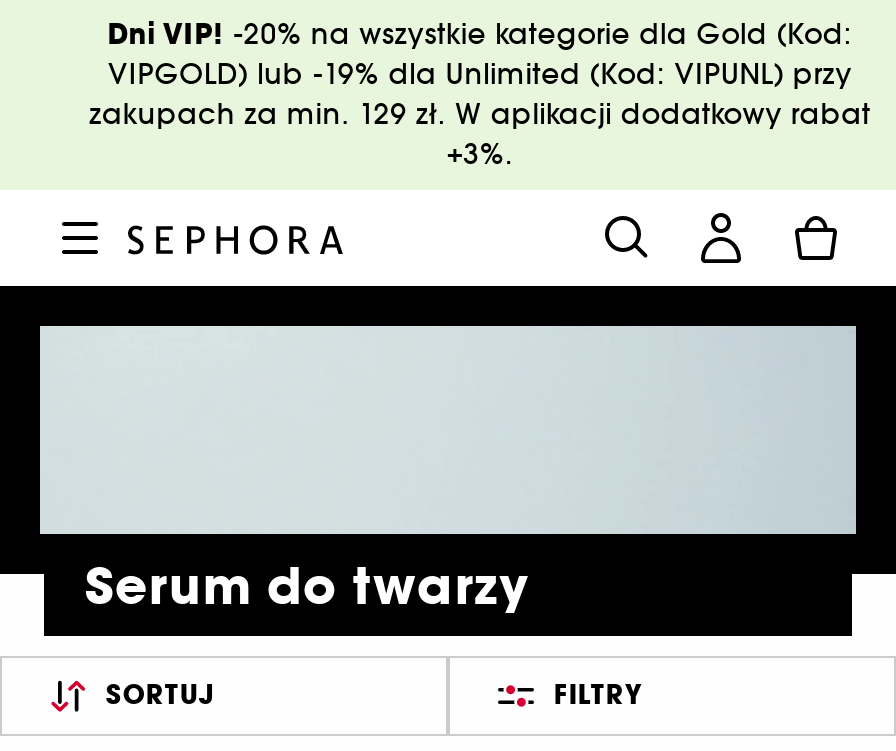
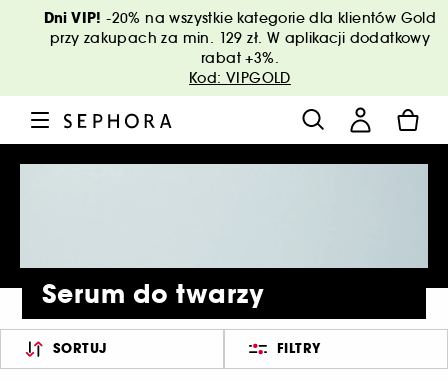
- Dni VIP! -20% na wszystkie kategorie dla Gold (Kod:
- VIPGOLD) lub -19% dla Unlimited (Kod: VIPUNL) przy
- zakupach za min. 129 zł. W aplikacji dodatkowy rabat
- +3%.
+ Dni VIP! -20% na wszystkie kategorie dla klientów Gold
+ przy zakupach za min. 129 zł. W aplikacji dodatkowy
+ rabat +3%.
+ Kod: VIPGOLD
